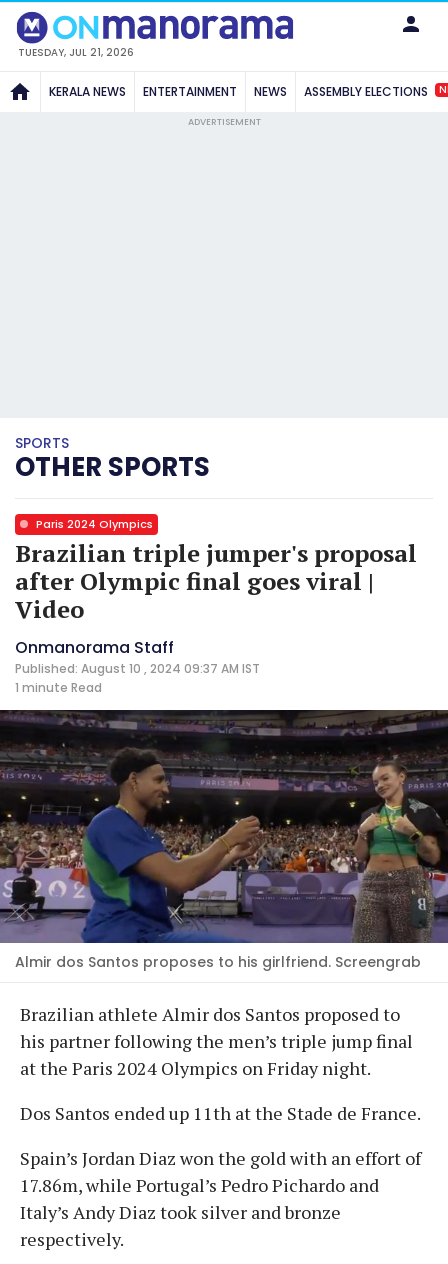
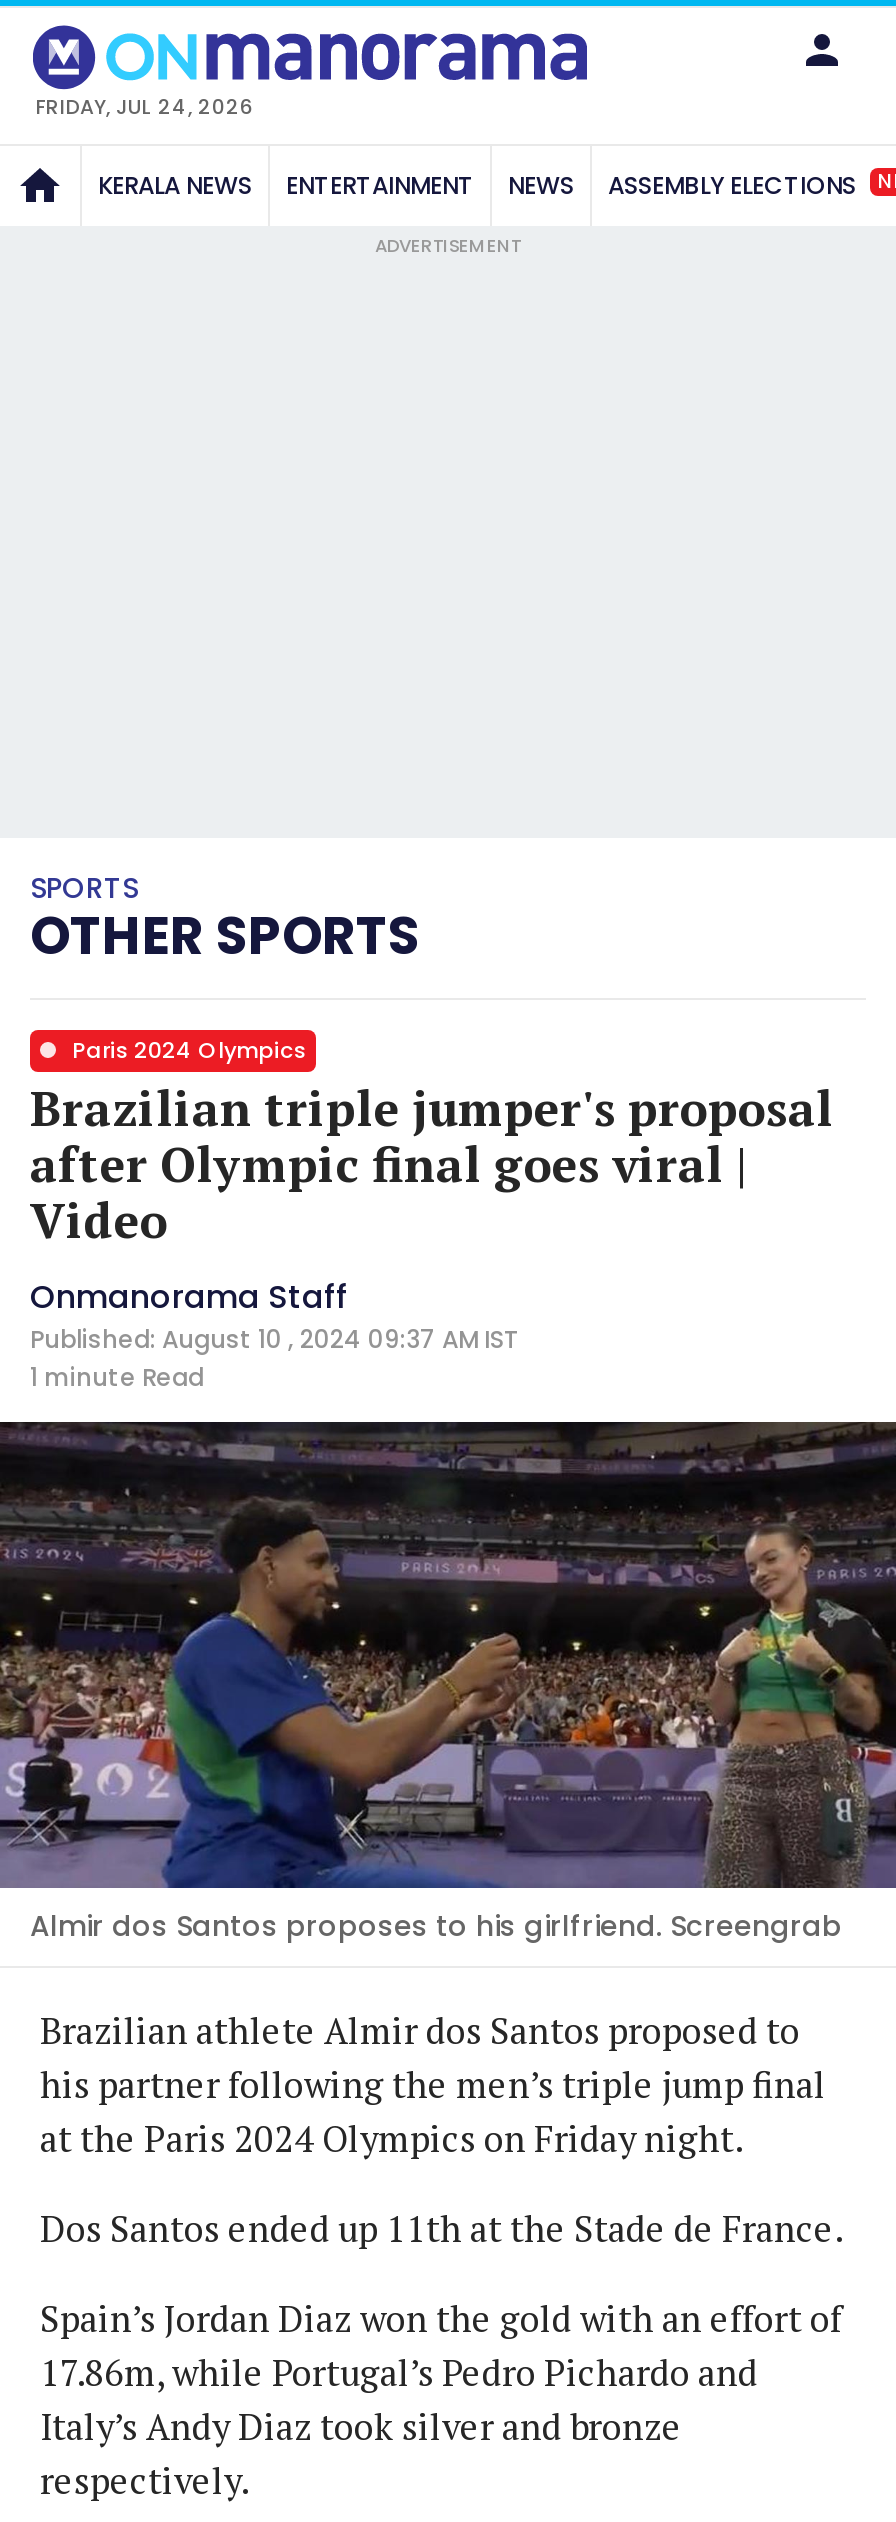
- TUESDAY, JUL 21, 2026
+ FRIDAY, JUL 24, 2026
